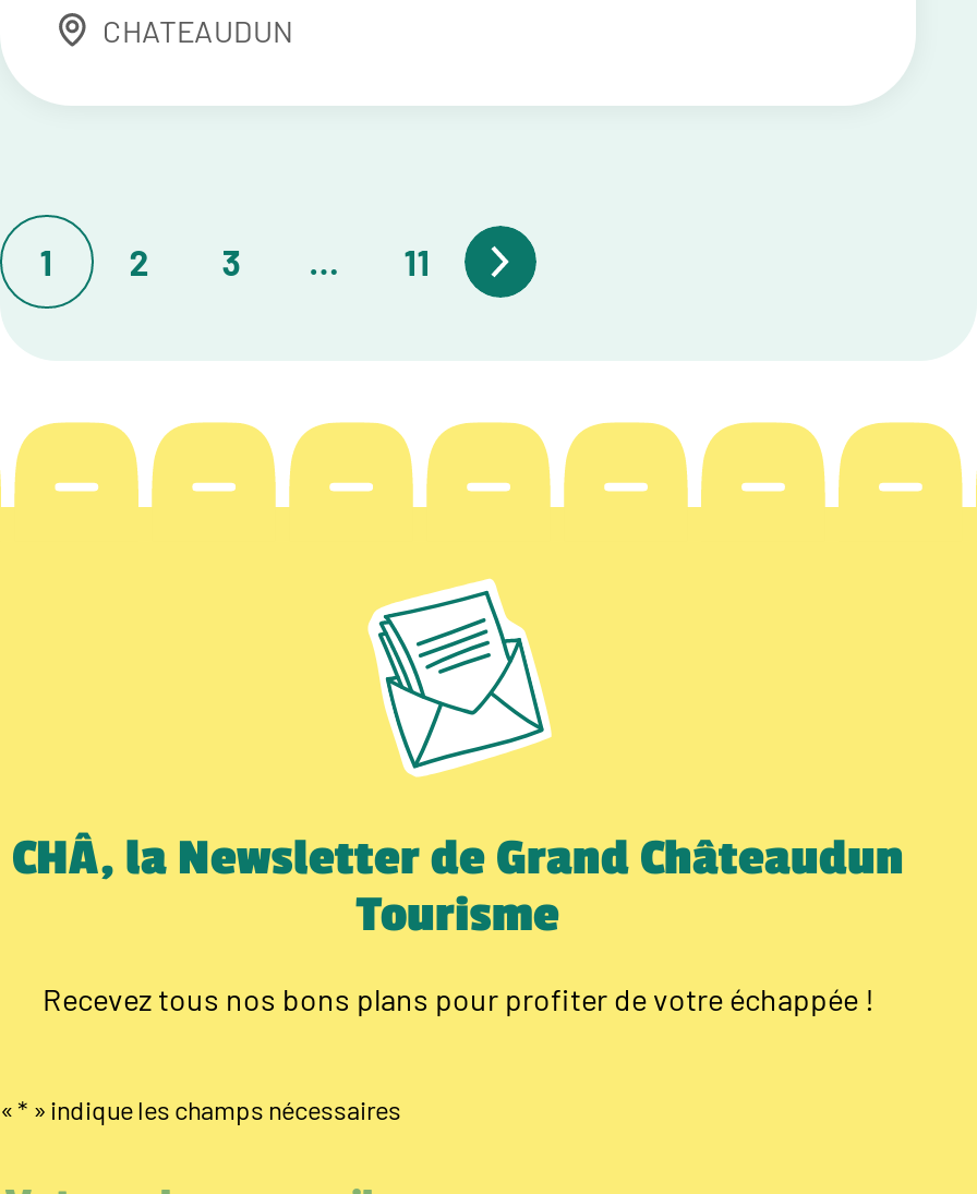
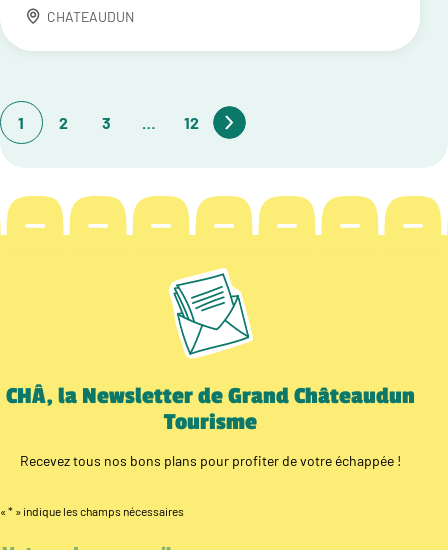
- 11
+ 12
